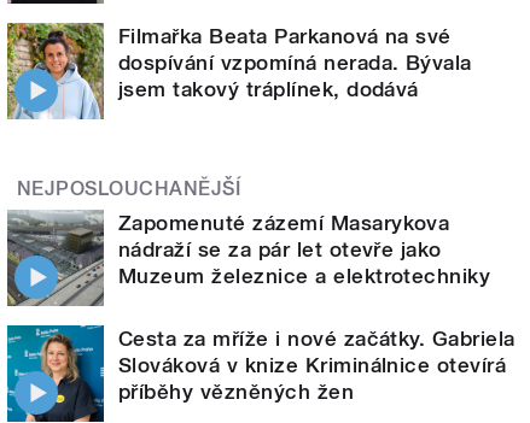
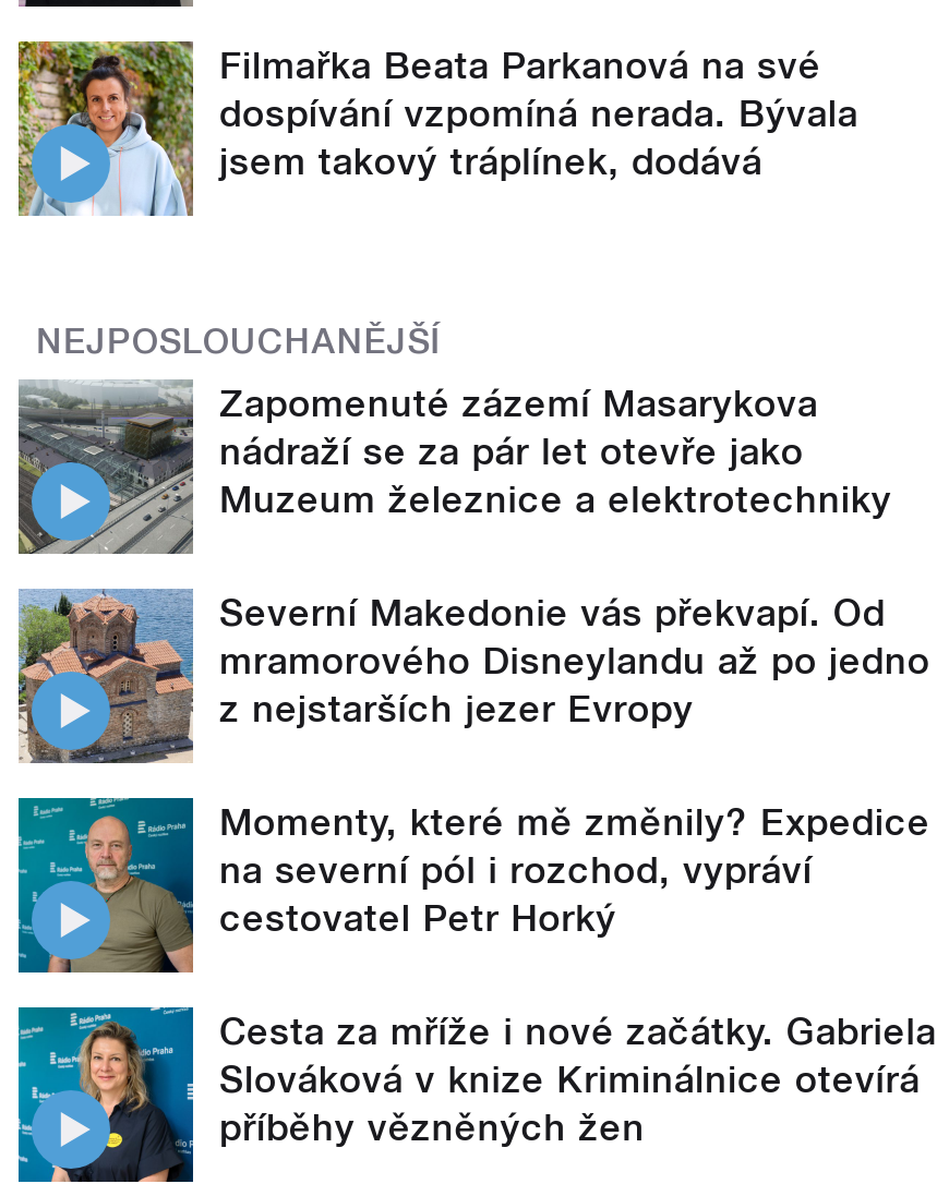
+ [image]
+ Severní Makedonie vás překvapí. Od
+ mramorového Disneylandu až po jedno
+ z nejstarších jezer Evropy
+ Momenty, které mě změnily? Expedice
+ na severní pól i rozchod, vypráví
+ cestovatel Petr Horký

+ [image]
